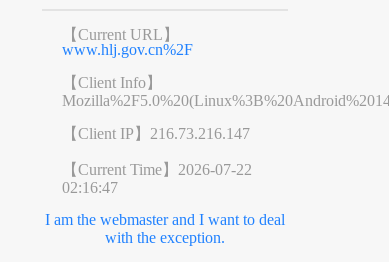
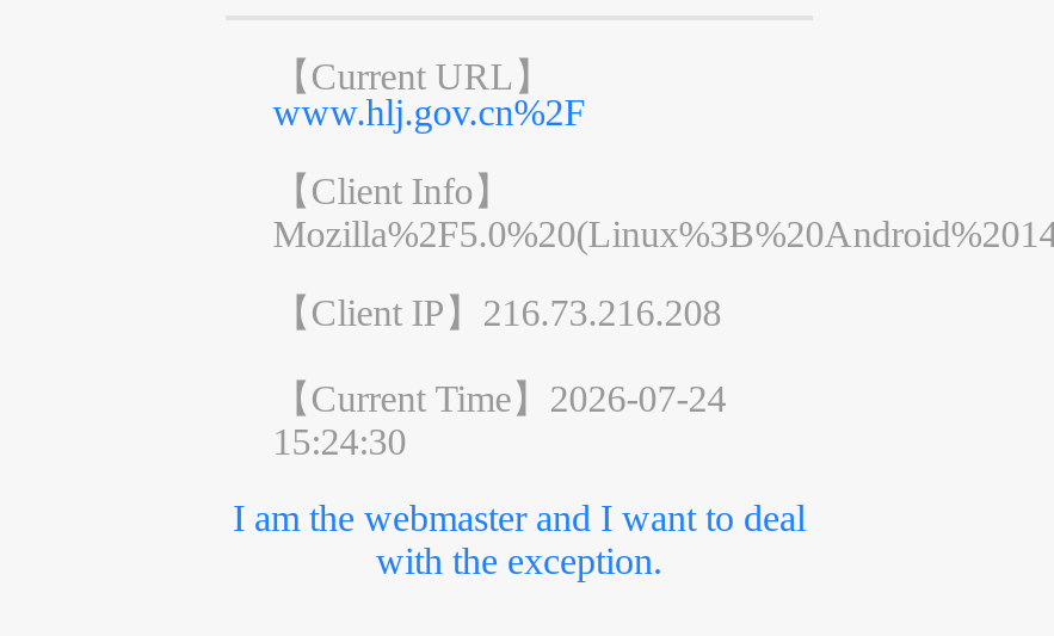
- 【Client IP】216.73.216.147
+ 【Client IP】216.73.216.208

- 【Current Time】2026-07-22
+ 【Current Time】2026-07-24

- 02:16:47
+ 15:24:30
